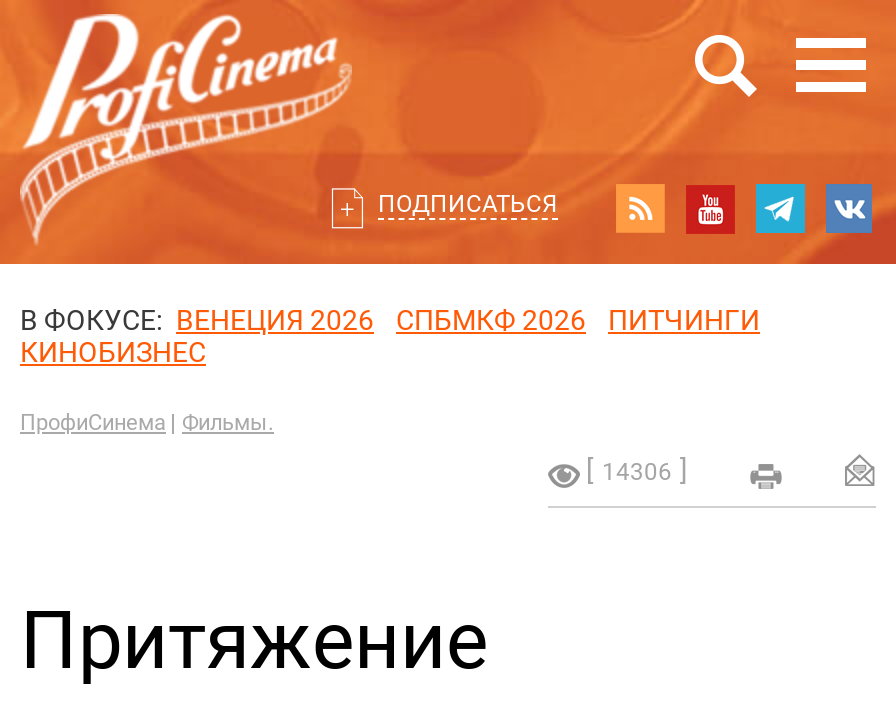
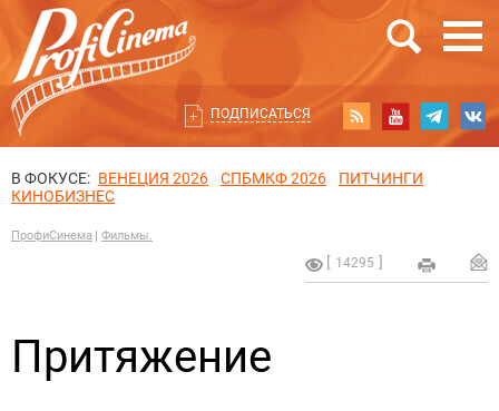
- 14306
+ 14295
